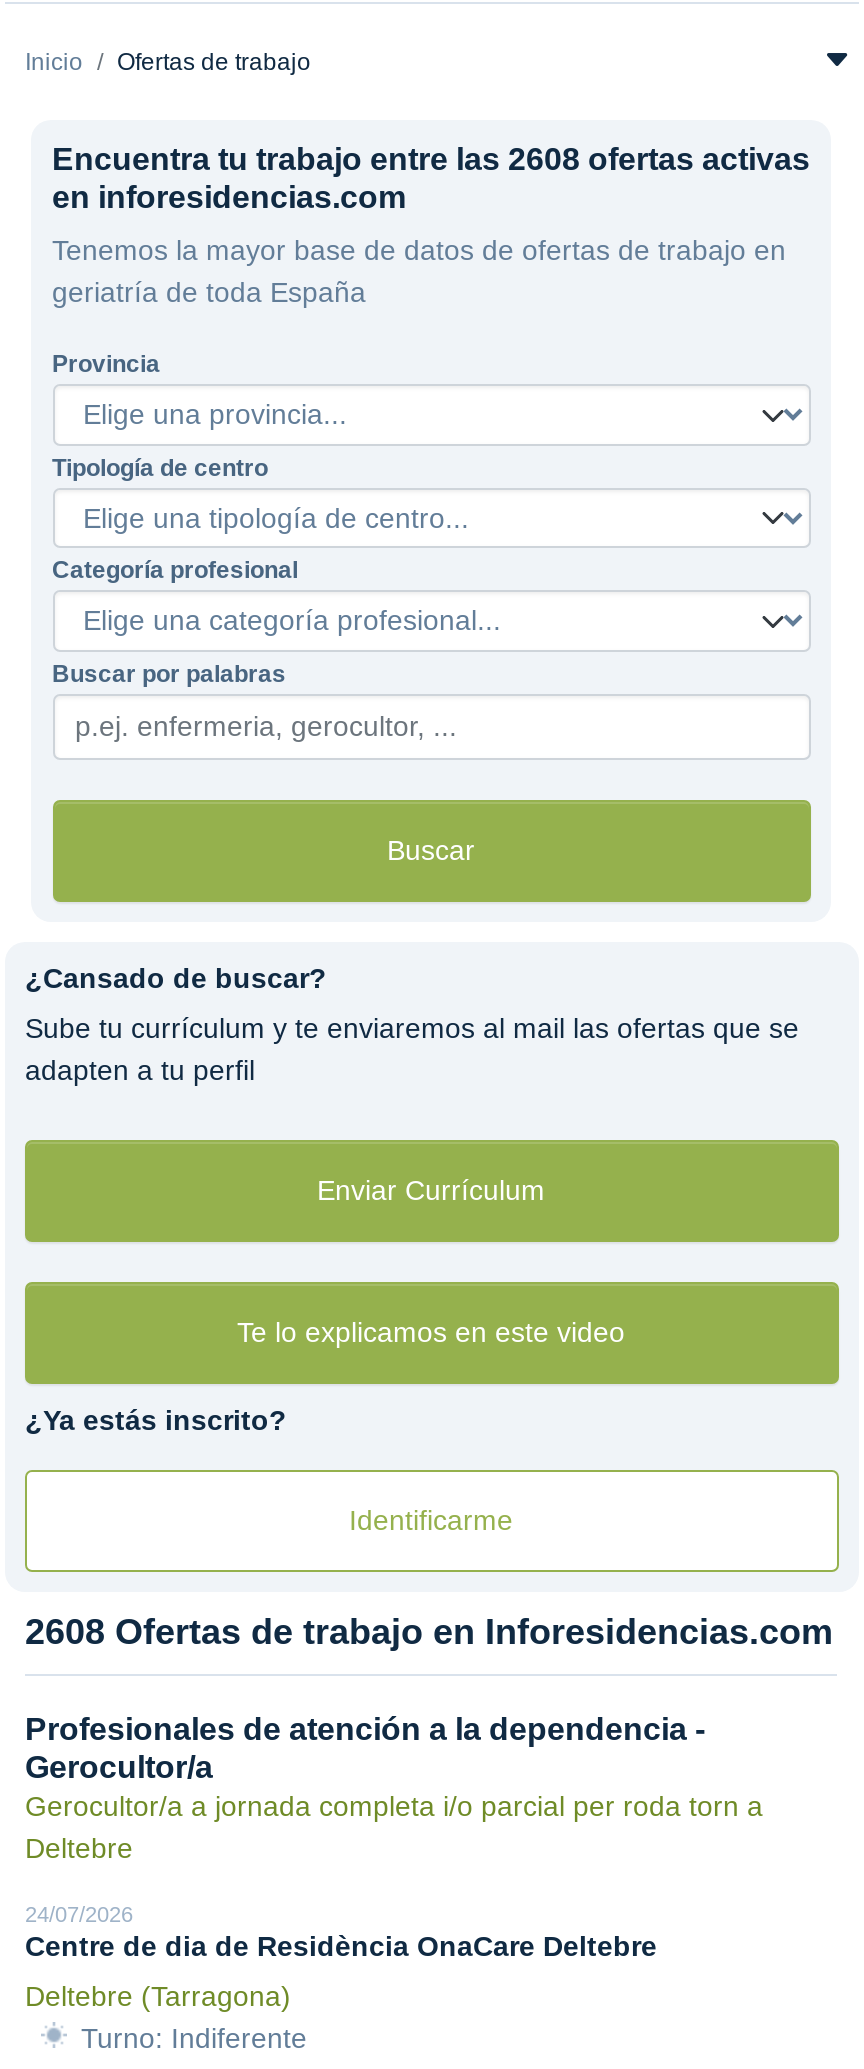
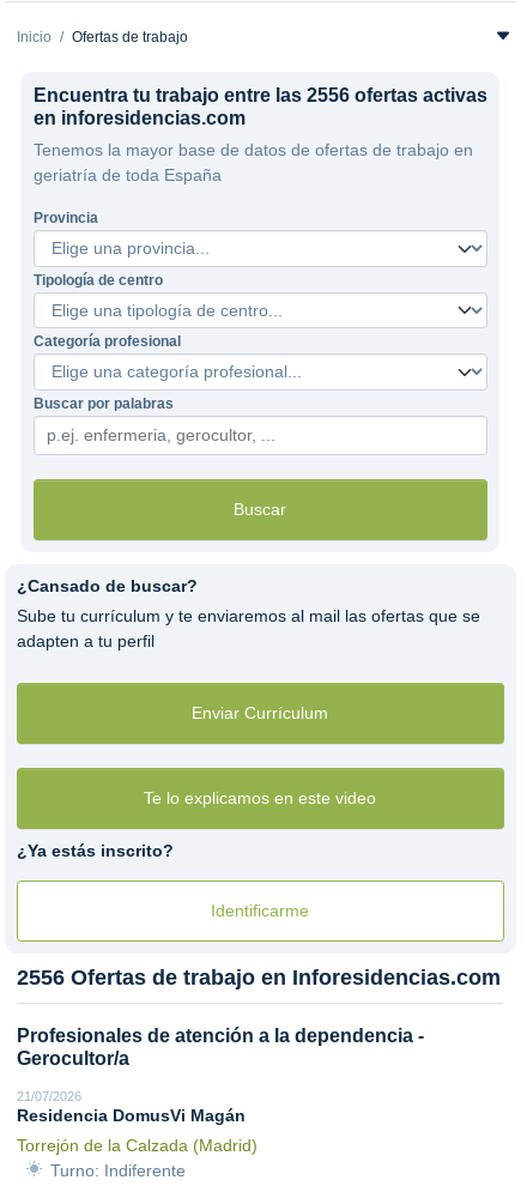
- Encuentra tu trabajo entre las 2608 ofertas activas
+ Encuentra tu trabajo entre las 2556 ofertas activas

- 2608 Ofertas de trabajo en Inforesidencias.com
+ 2556 Ofertas de trabajo en Inforesidencias.com

- Gerocultor/a a jornada completa i/o parcial per roda torn a
- Deltebre
- 24/07/2026
- Centre de dia de Residència OnaCare Deltebre
- Deltebre (Tarragona)
+ 21/07/2026
+ Residencia DomusVi Magán
+ Torrejón de la Calzada (Madrid)
